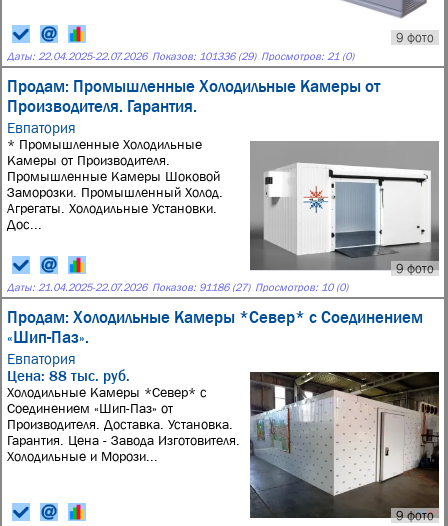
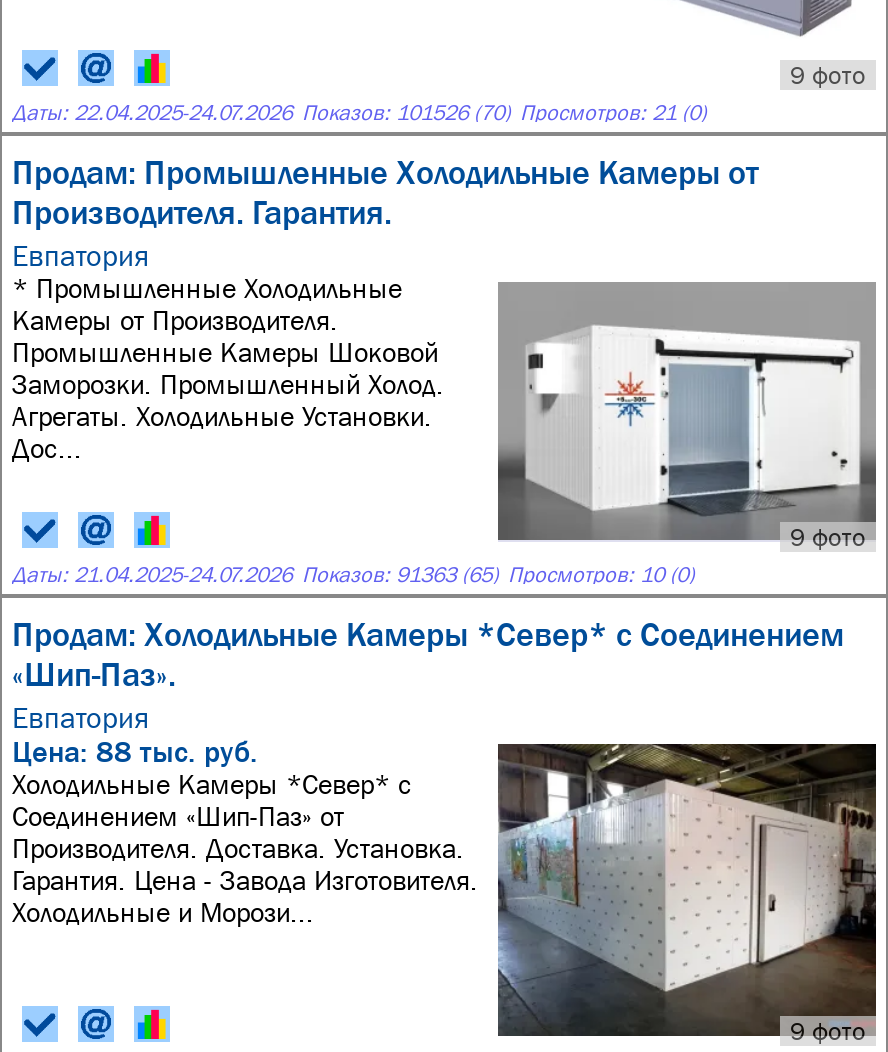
- Даты: 22.04.2025-22.07.2026 Показов: 101336 (29) Просмотров: 21 (0)
+ Даты: 22.04.2025-24.07.2026 Показов: 101526 (70) Просмотров: 21 (0)

- Даты: 21.04.2025-22.07.2026 Показов: 91186 (27) Просмотров: 10 (0)
+ Даты: 21.04.2025-24.07.2026 Показов: 91363 (65) Просмотров: 10 (0)
